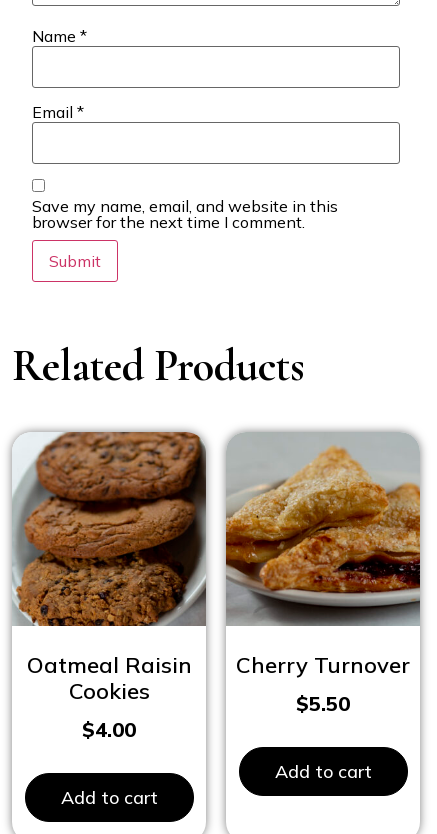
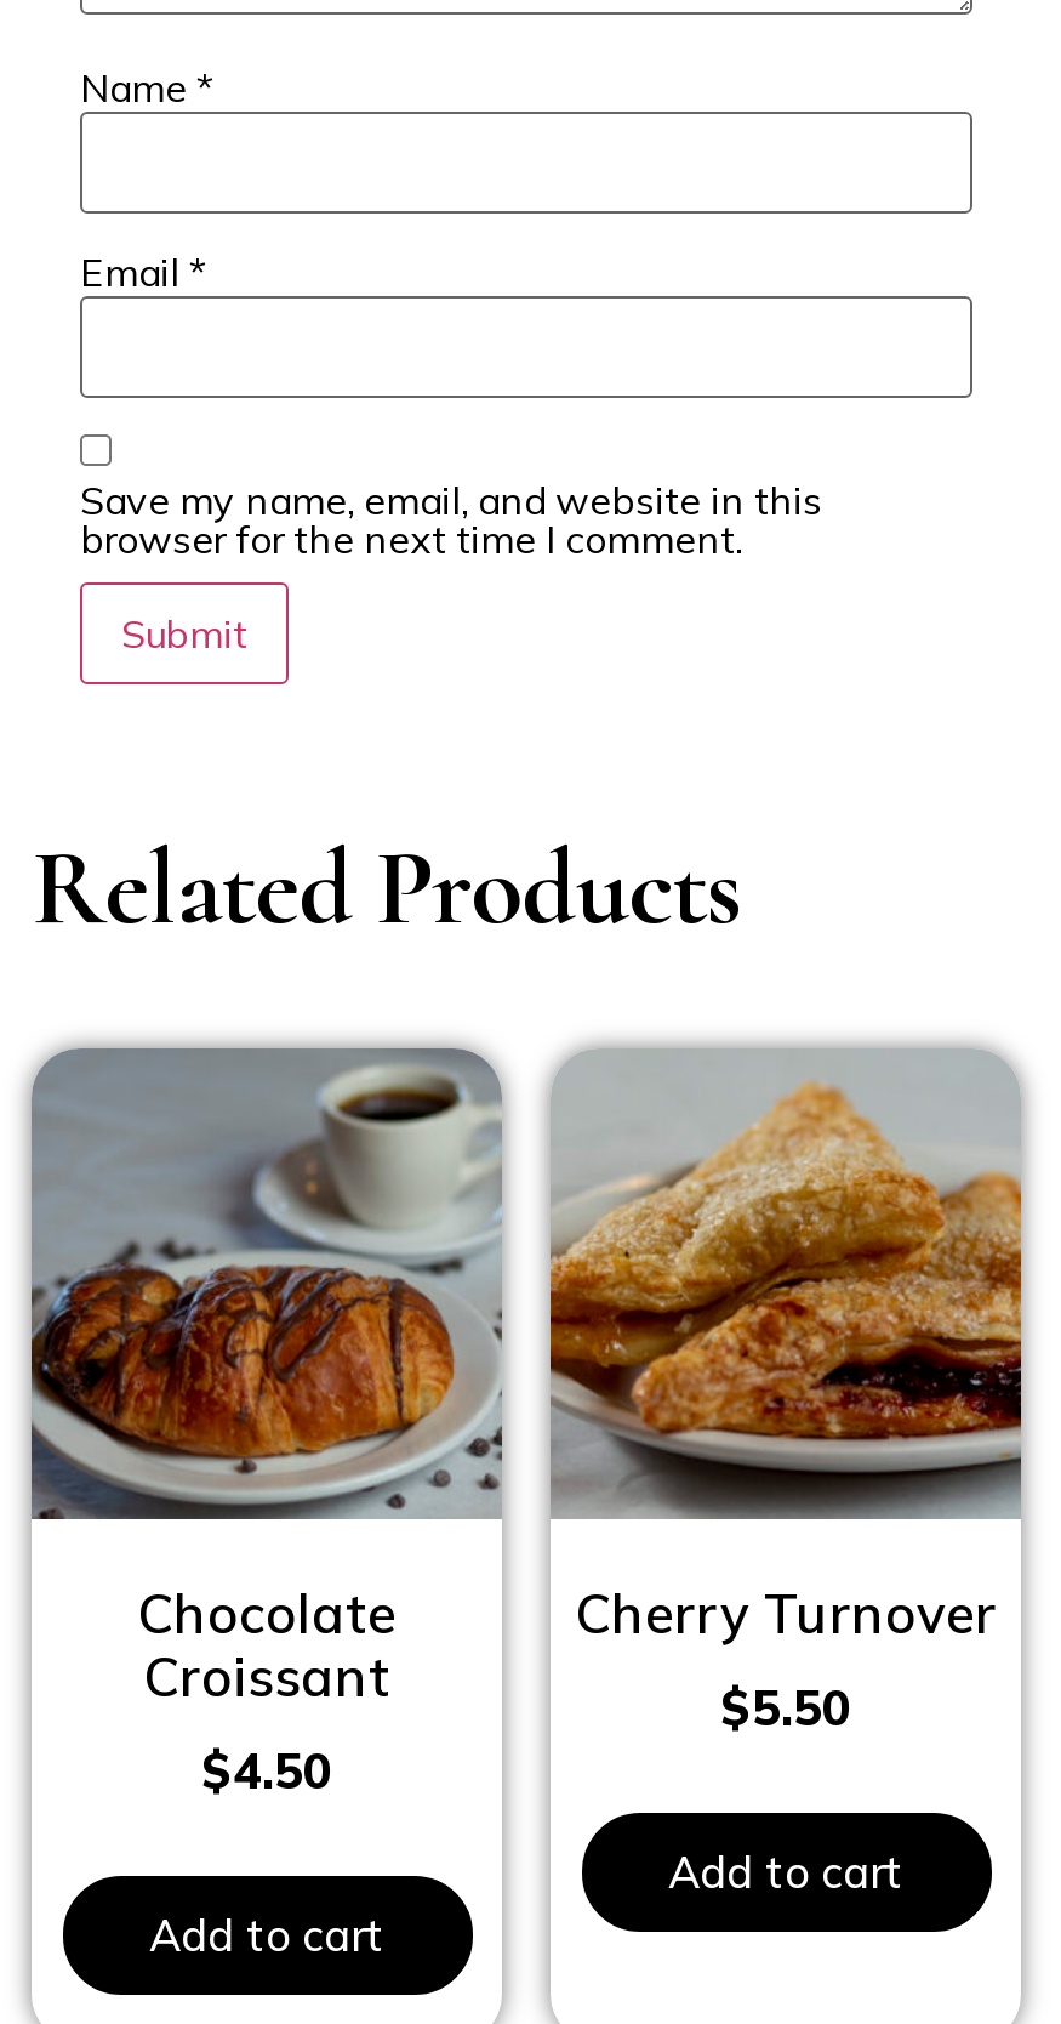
- [image]
- Oatmeal Raisin
- Cookies
- $4.00
+ [image]
+ Chocolate
+ Croissant
+ $4.50
